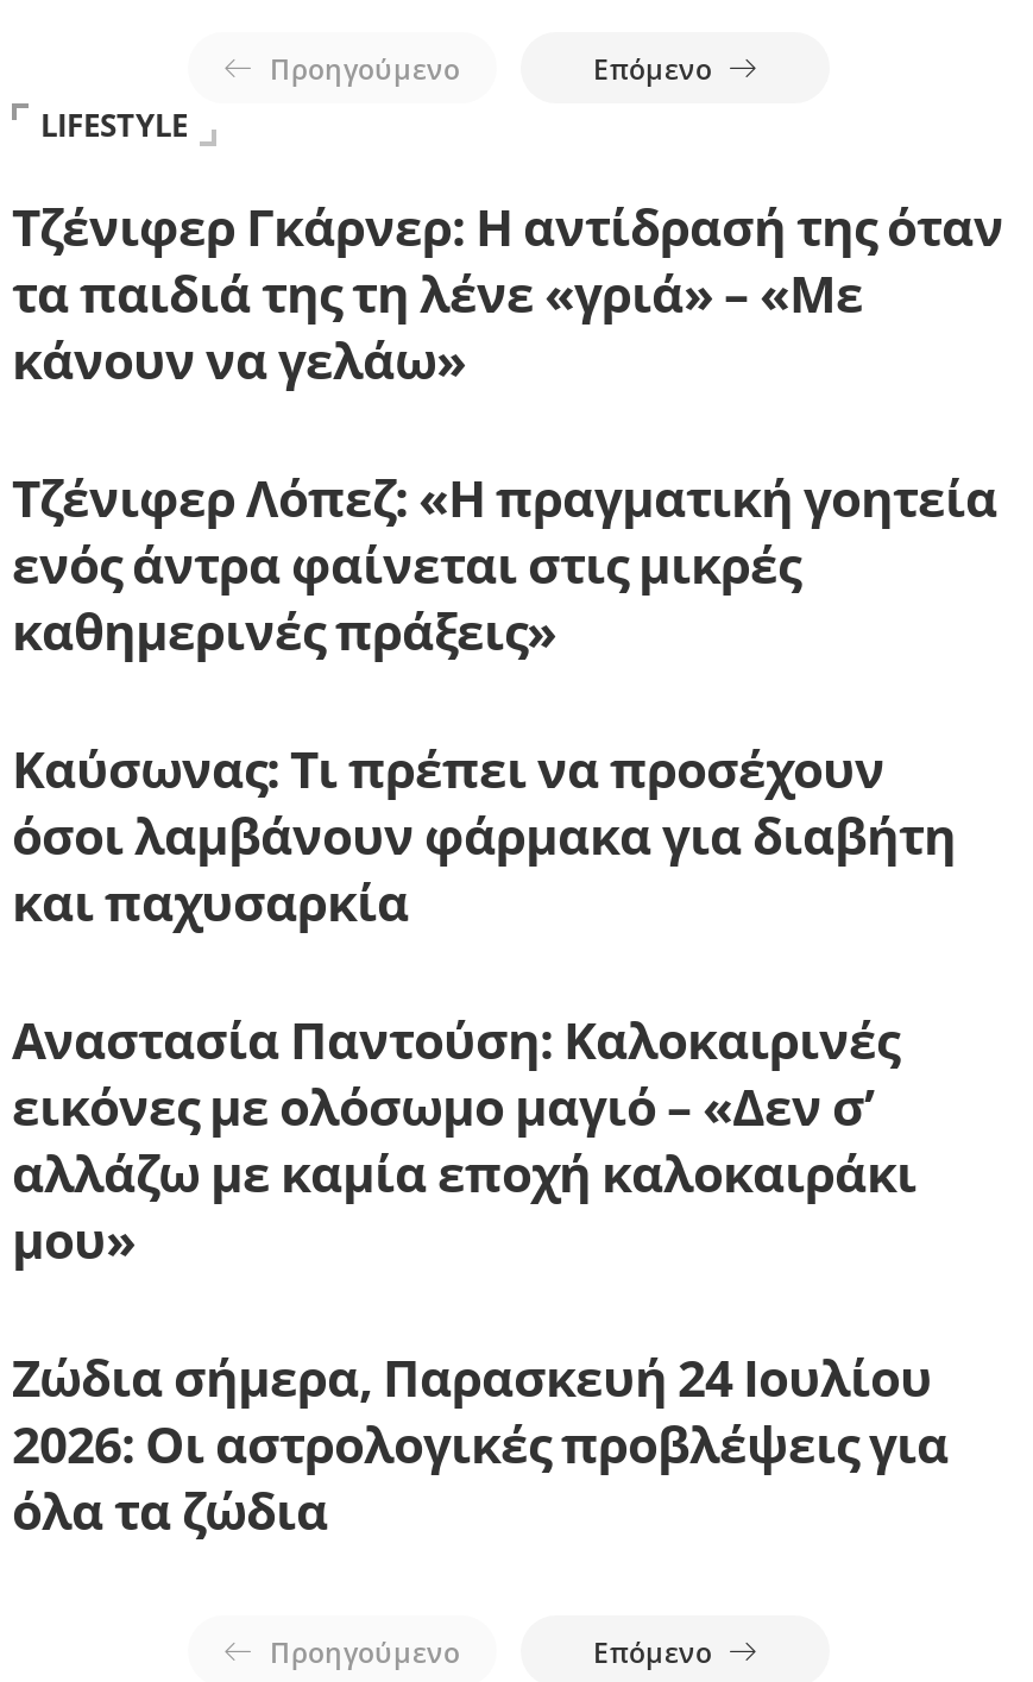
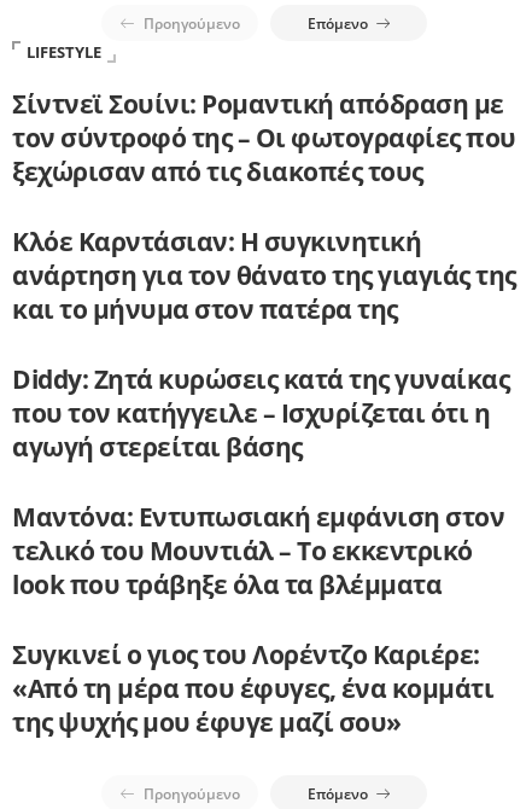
- Τζένιφερ Γκάρνερ: Η αντίδρασή της όταν
- τα παιδιά της τη λένε «γριά» – «Με
- κάνουν να γελάω»
+ Σίντνεϊ Σουίνι: Ρομαντική απόδραση με
+ τον σύντροφό της – Οι φωτογραφίες που
+ ξεχώρισαν από τις διακοπές τους

- Τζένιφερ Λόπεζ: «Η πραγματική γοητεία
- ενός άντρα φαίνεται στις μικρές
- καθημερινές πράξεις»
+ Κλόε Καρντάσιαν: Η συγκινητική
+ ανάρτηση για τον θάνατο της γιαγιάς της
+ και το μήνυμα στον πατέρα της

- Καύσωνας: Τι πρέπει να προσέχουν
- όσοι λαμβάνουν φάρμακα για διαβήτη
- και παχυσαρκία
+ Diddy: Ζητά κυρώσεις κατά της γυναίκας
+ που τον κατήγγειλε – Ισχυρίζεται ότι η
+ αγωγή στερείται βάσης

- Αναστασία Παντούση: Καλοκαιρινές
- εικόνες με ολόσωμο μαγιό – «Δεν σ’
- αλλάζω με καμία εποχή καλοκαιράκι
- μου»
+ Μαντόνα: Εντυπωσιακή εμφάνιση στον
+ τελικό του Μουντιάλ – Το εκκεντρικό
+ look που τράβηξε όλα τα βλέμματα

- Ζώδια σήμερα, Παρασκευή 24 Ιουλίου
- 2026: Οι αστρολογικές προβλέψεις για
- όλα τα ζώδια
+ Συγκινεί ο γιος του Λορέντζο Καριέρε:
+ «Από τη μέρα που έφυγες, ένα κομμάτι
+ της ψυχής μου έφυγε μαζί σου»
